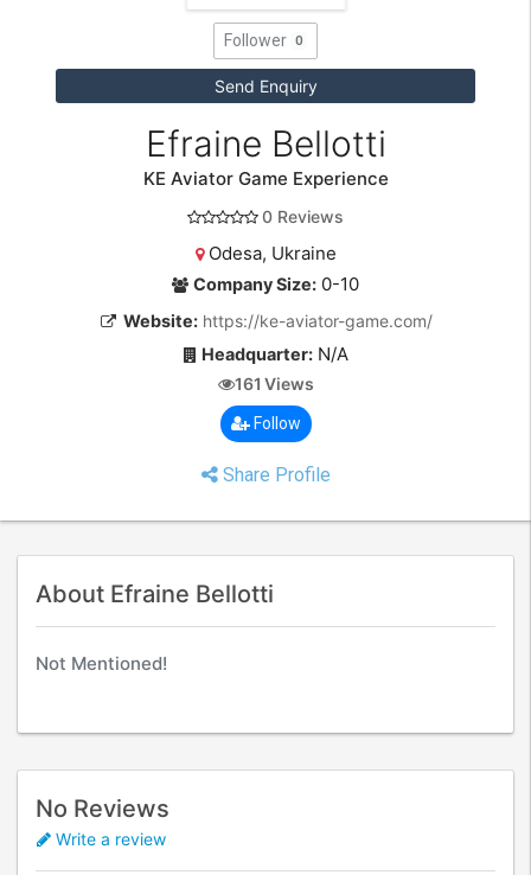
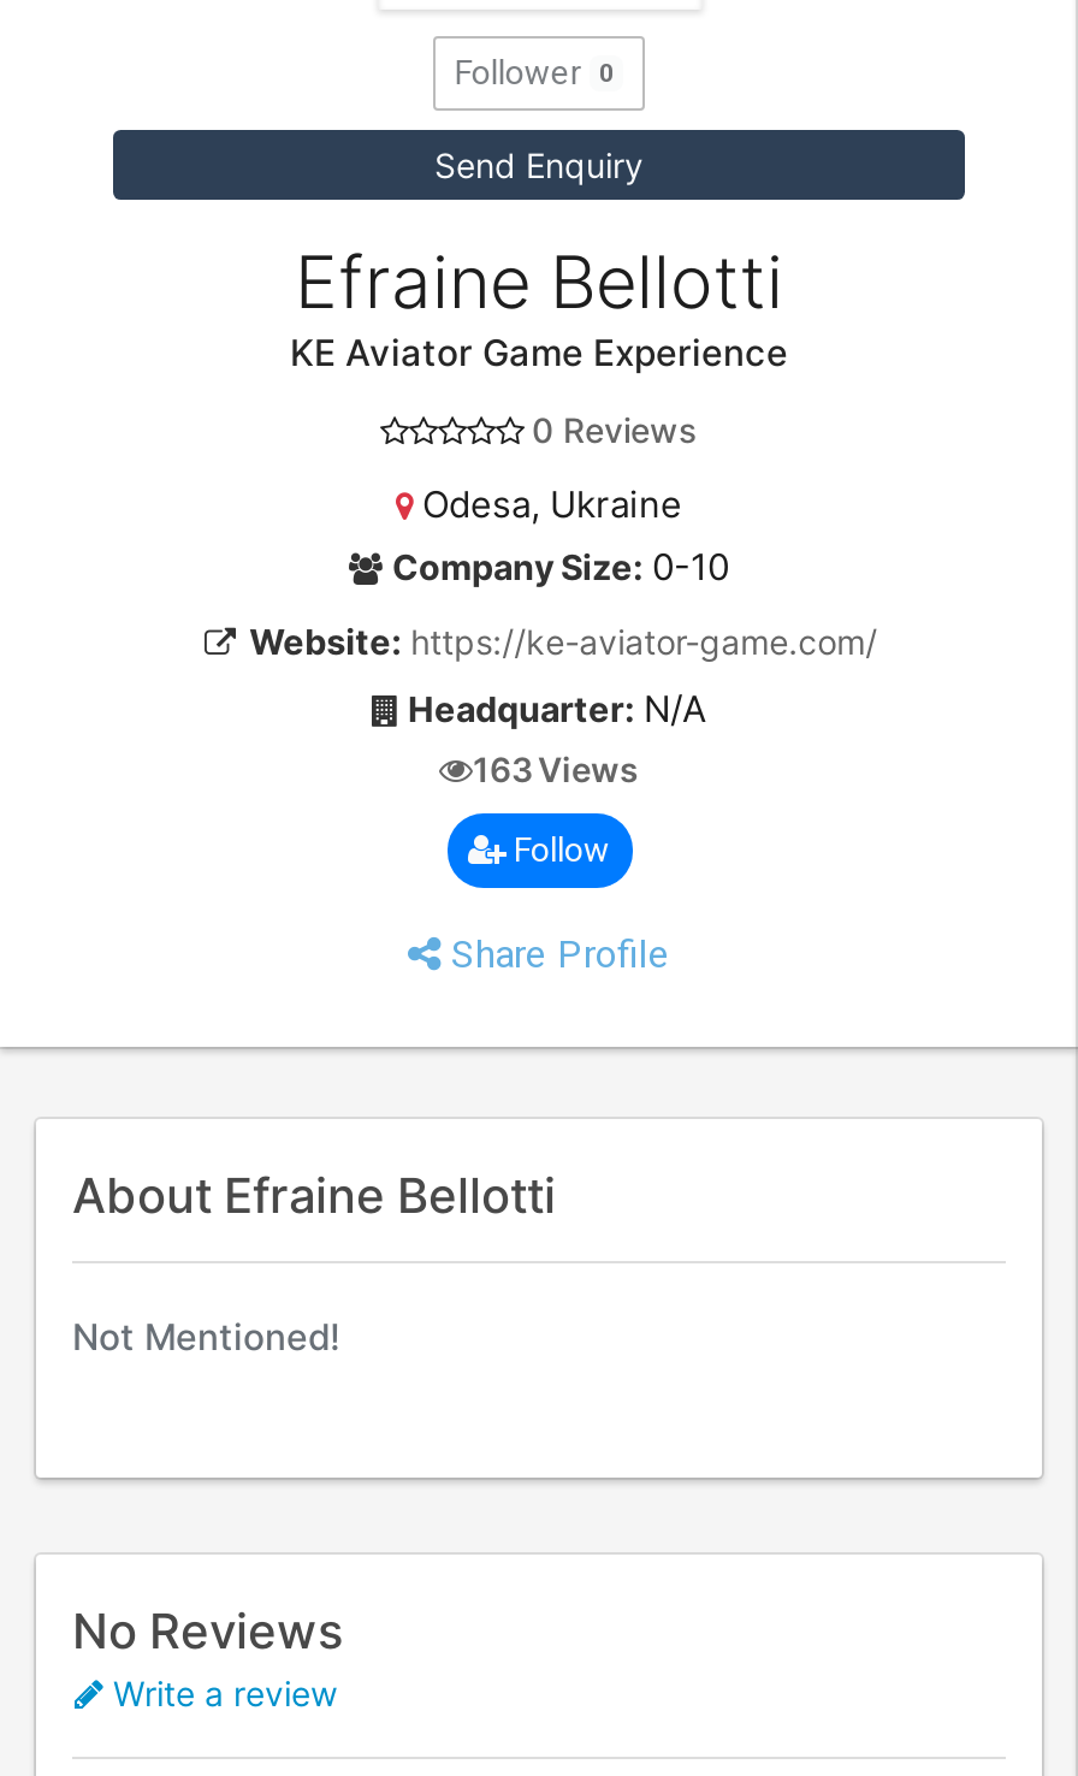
- 161 Views
+ 163 Views
